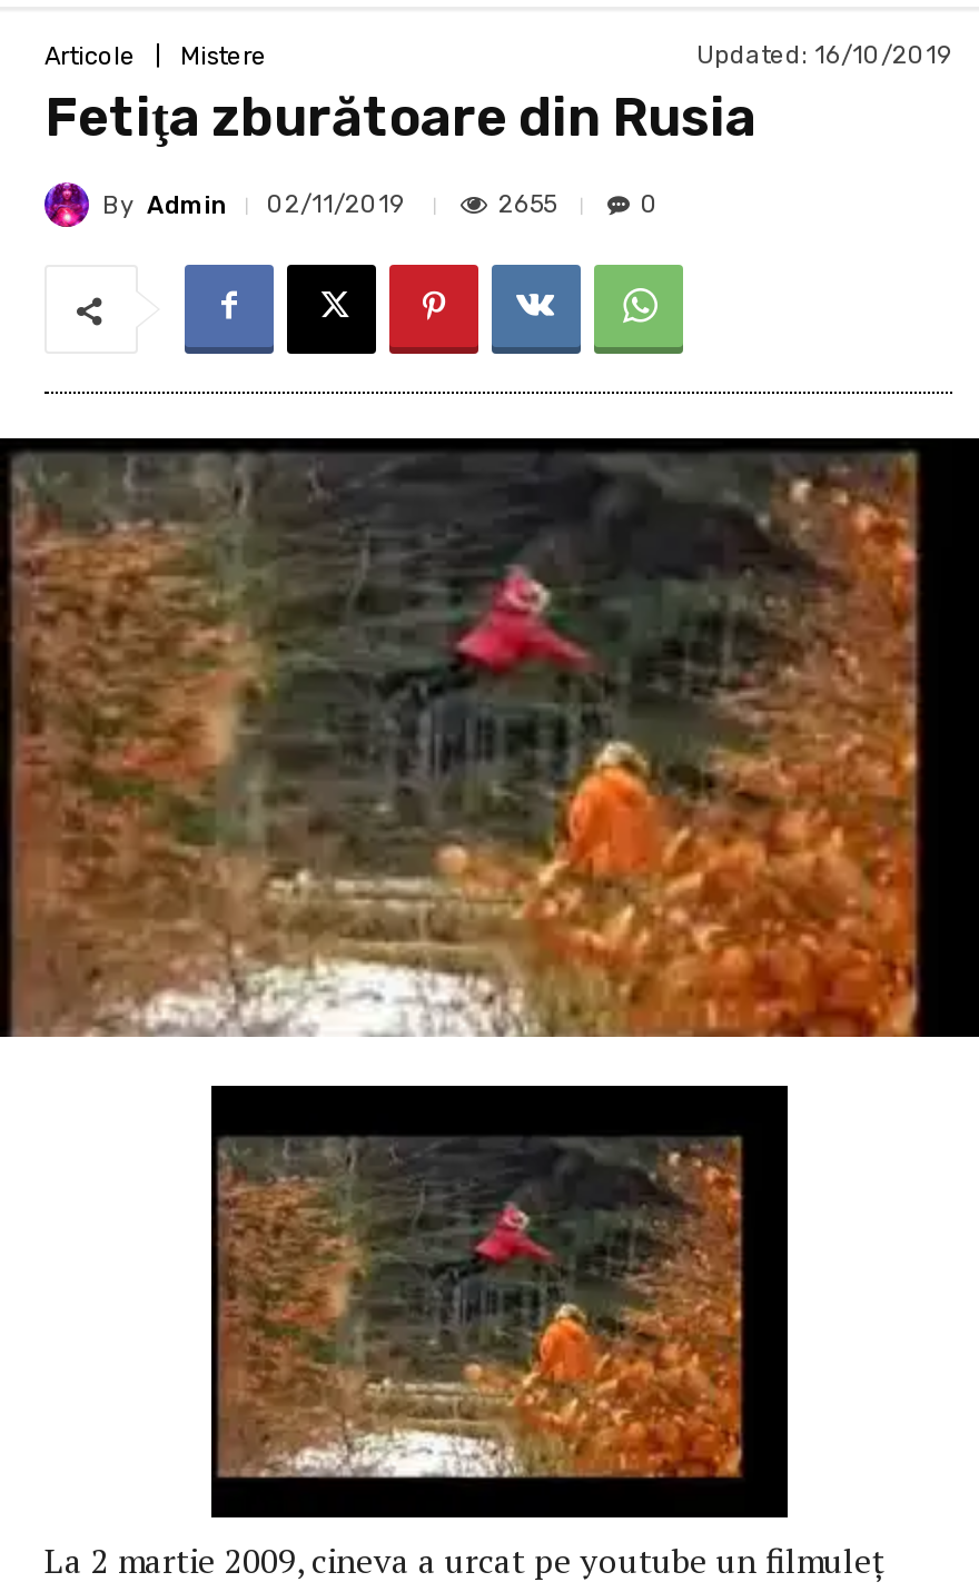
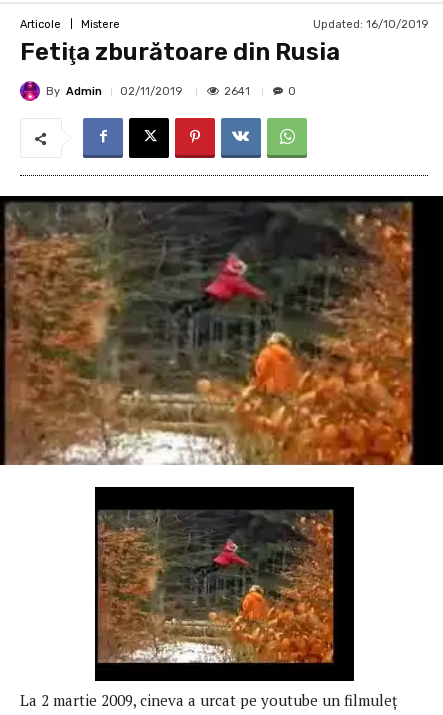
- 2655
+ 2641
